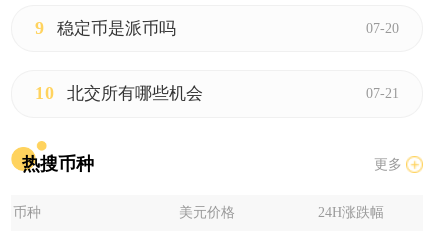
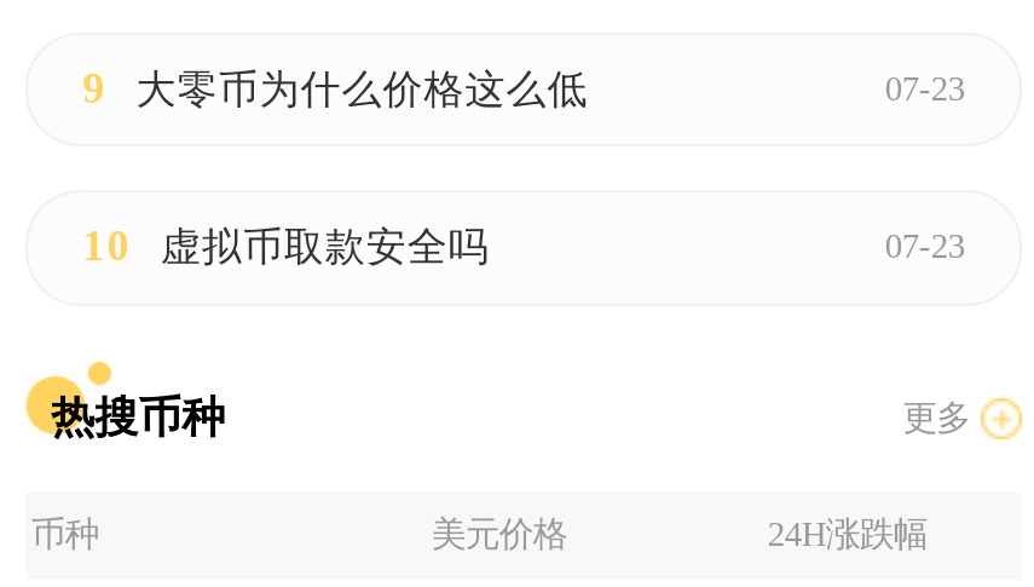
- 稳定币是派币吗
- 07-20
+ 大零币为什么价格这么低
+ 07-23

- 北交所有哪些机会
- 07-21
+ 虚拟币取款安全吗
+ 07-23
